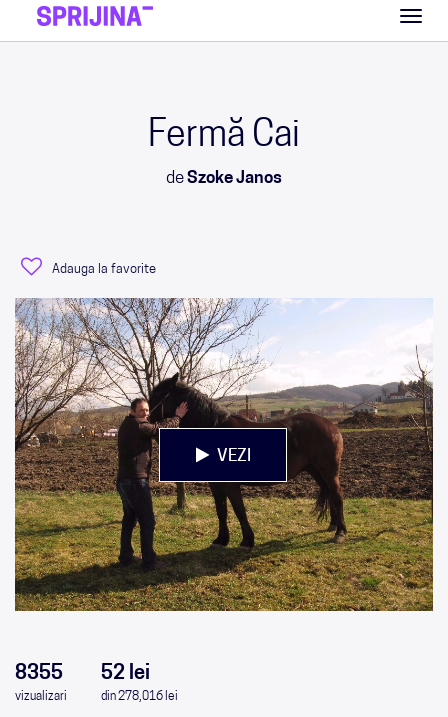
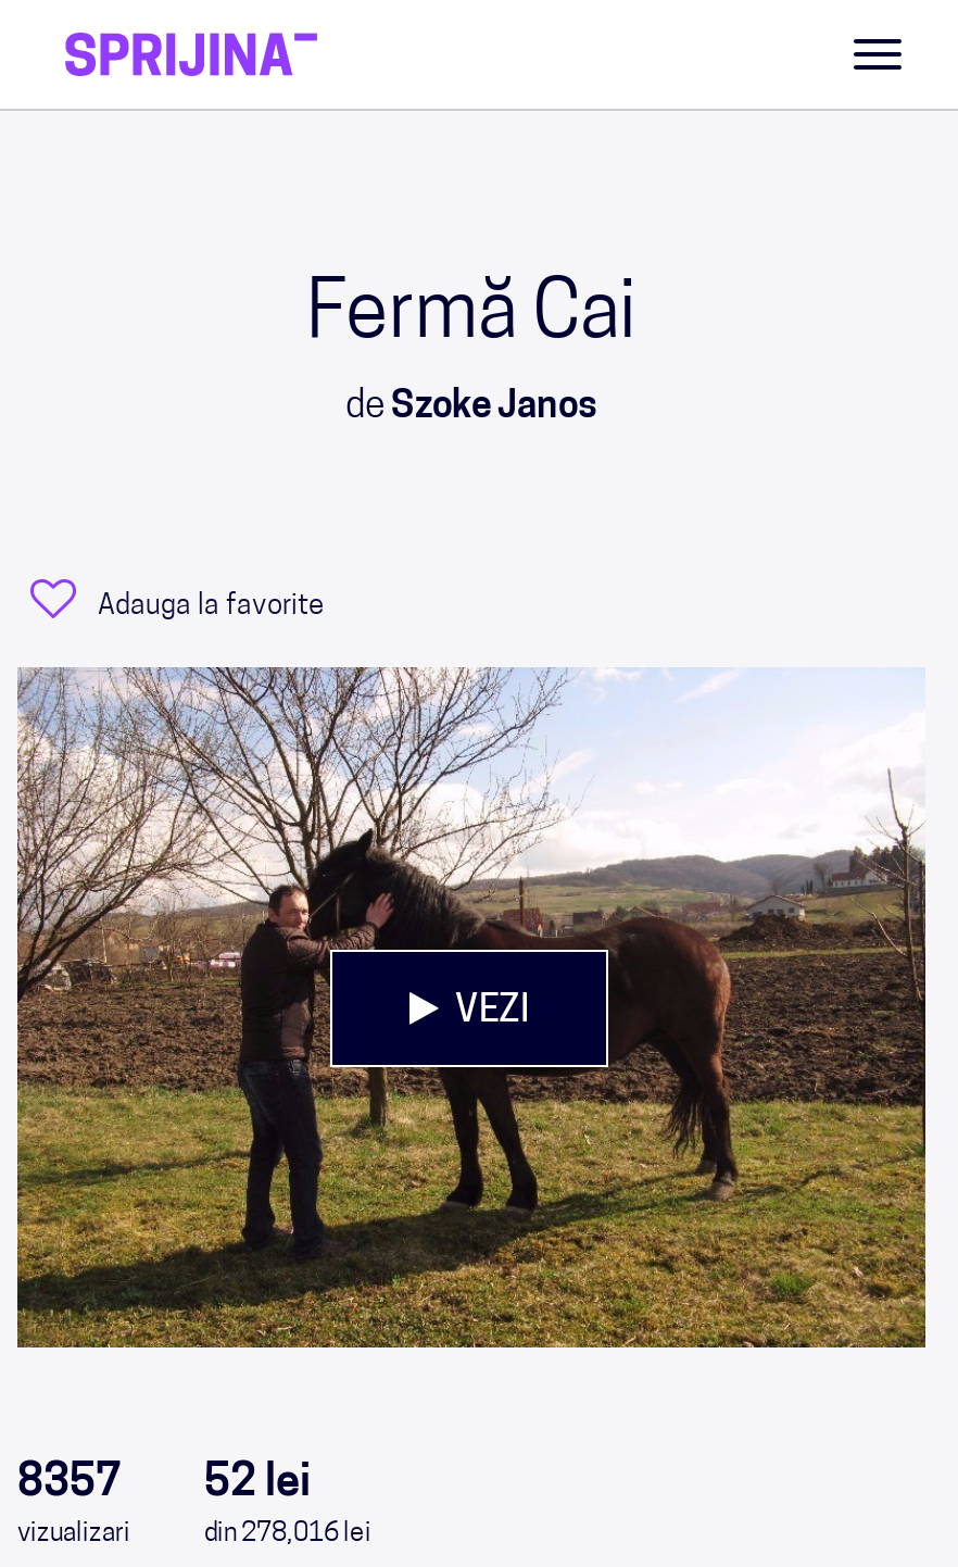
- 8355 52 lei
+ 8357 52 lei
